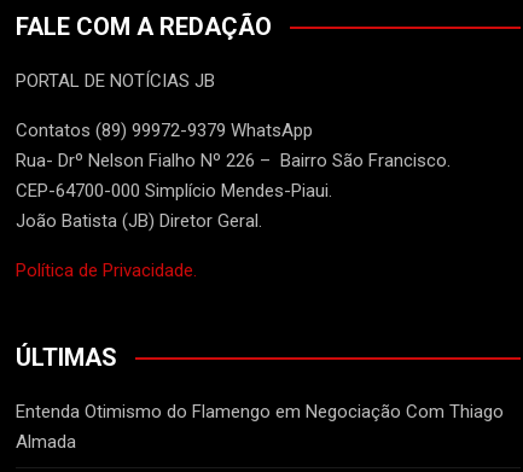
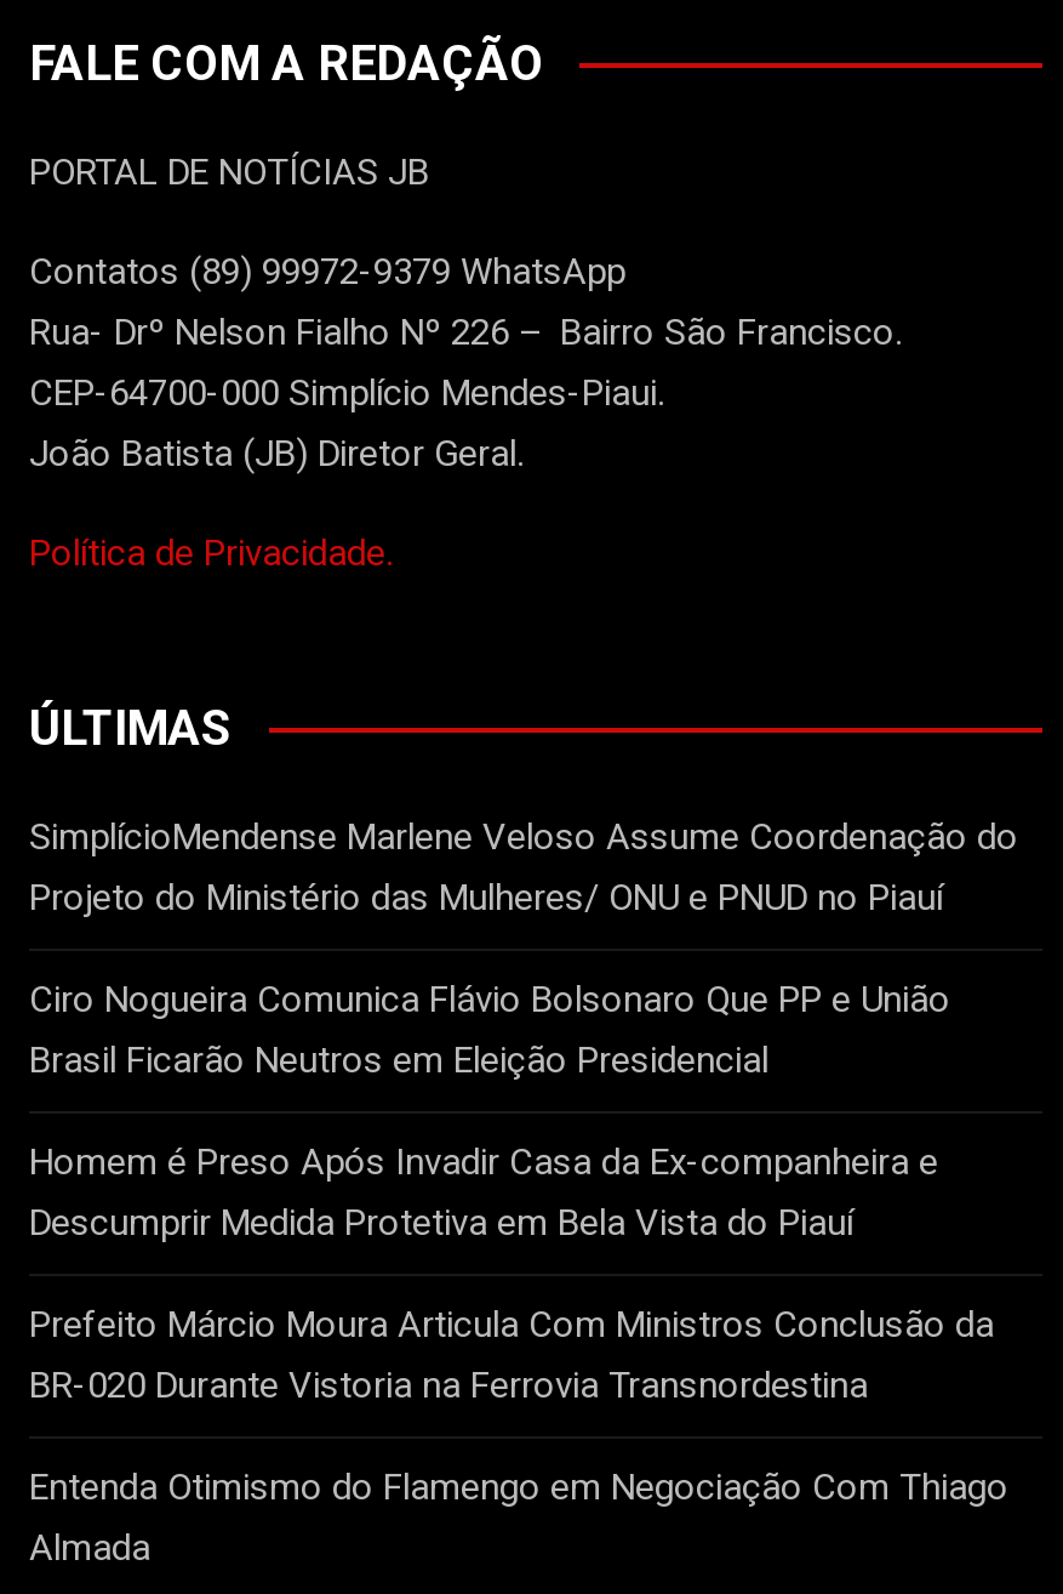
+ SimplícioMendense Marlene Veloso Assume Coordenação do
+ Projeto do Ministério das Mulheres/ ONU e PNUD no Piauí
+ Ciro Nogueira Comunica Flávio Bolsonaro Que PP e União
+ Brasil Ficarão Neutros em Eleição Presidencial
+ Homem é Preso Após Invadir Casa da Ex-companheira e
+ Descumprir Medida Protetiva em Bela Vista do Piauí
+ Prefeito Márcio Moura Articula Com Ministros Conclusão da
+ BR-020 Durante Vistoria na Ferrovia Transnordestina
